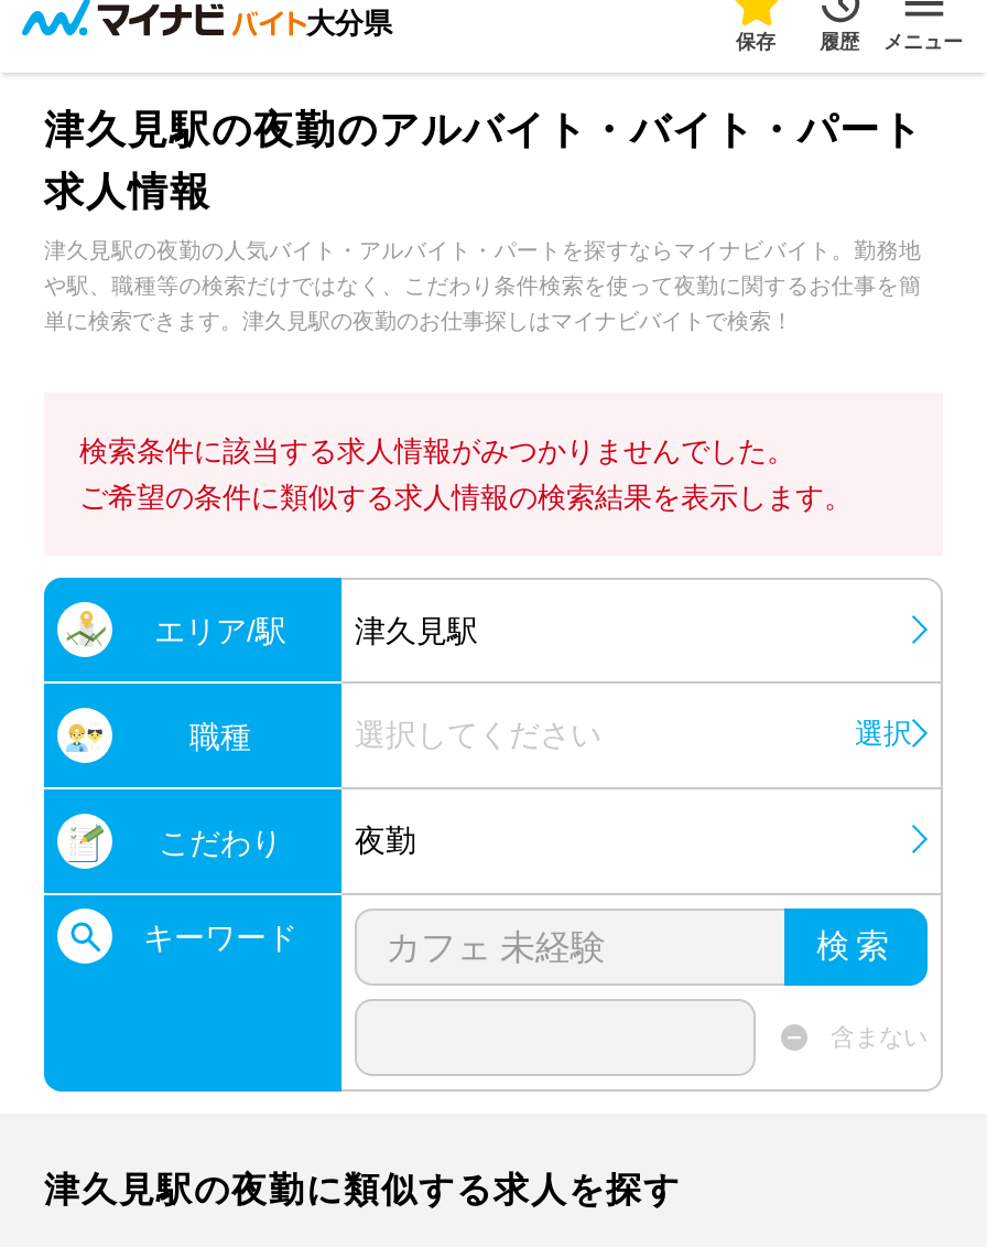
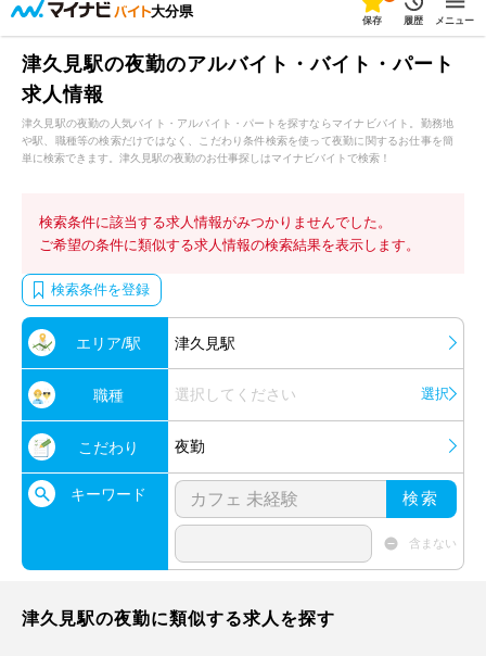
+ 検索条件を登録
